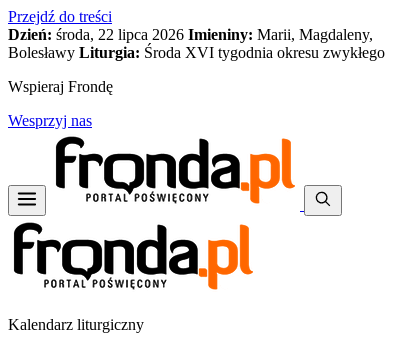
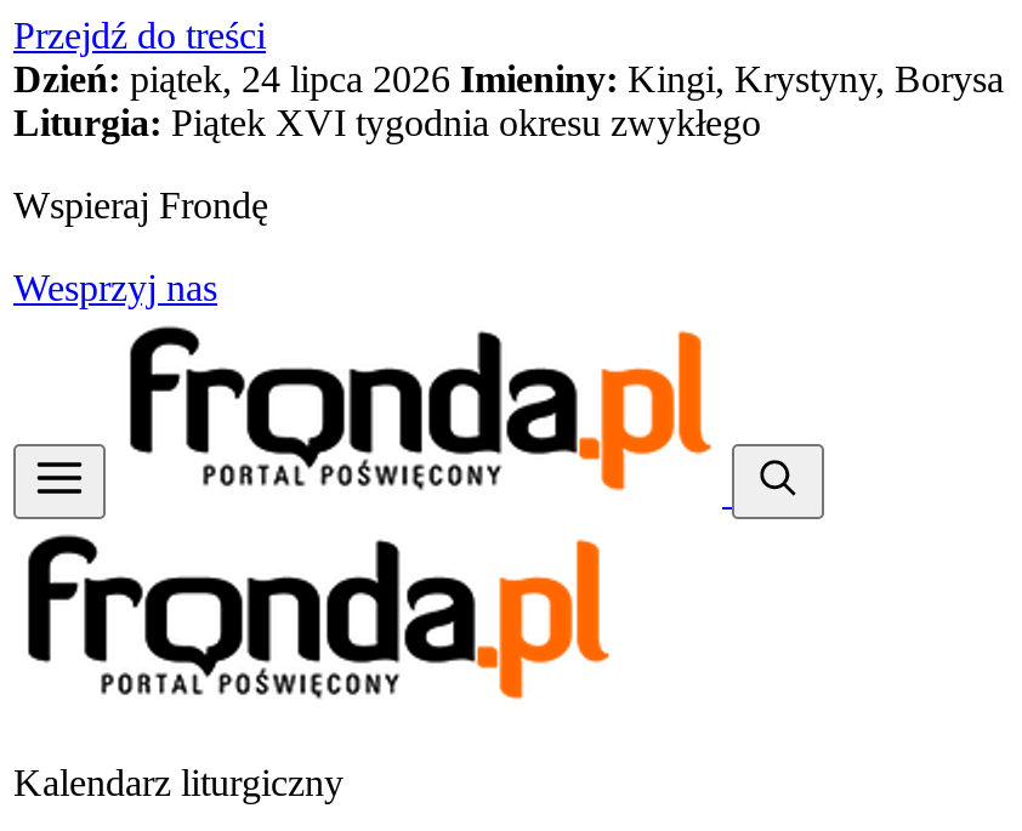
- Dzień: środa, 22 lipca 2026 Imieniny: Marii, Magdaleny,
- Bolesławy Liturgia: Środa XVI tygodnia okresu zwykłego
+ Dzień: piątek, 24 lipca 2026 Imieniny: Kingi, Krystyny, Borysa
+ Liturgia: Piątek XVI tygodnia okresu zwykłego
